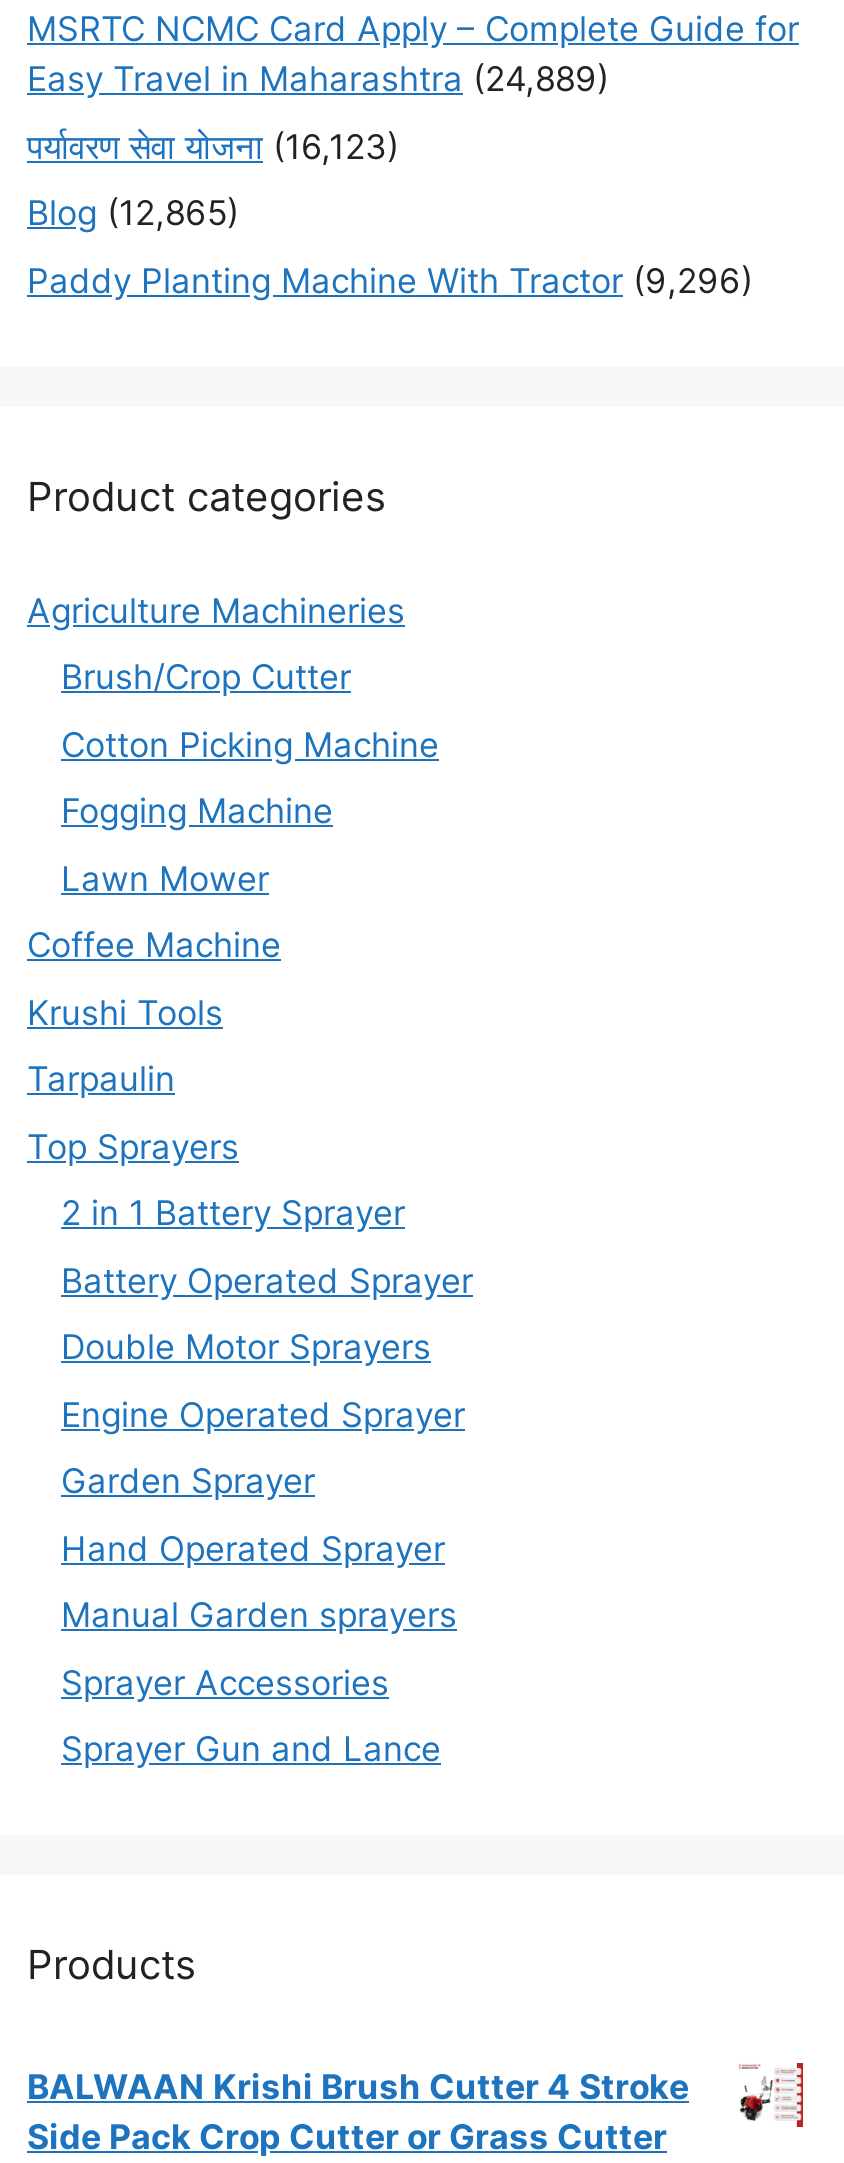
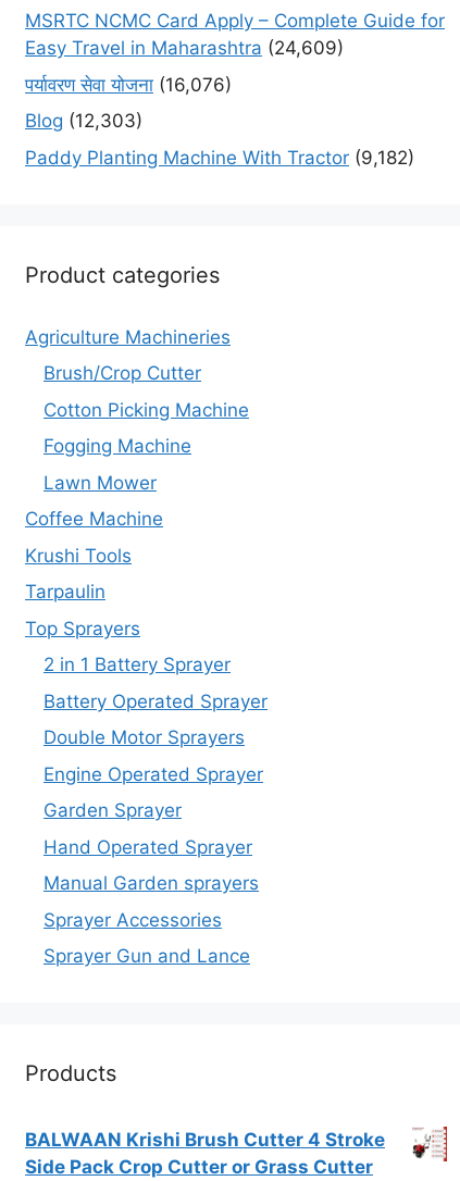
- Easy Travel in Maharashtra (24,889)
+ Easy Travel in Maharashtra (24,609)

- पर्यावरण सेवा योजना (16,123)
+ पर्यावरण सेवा योजना (16,076)

- Blog (12,865)
+ Blog (12,303)

- Paddy Planting Machine With Tractor (9,296)
+ Paddy Planting Machine With Tractor (9,182)
